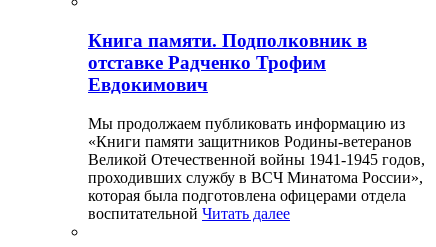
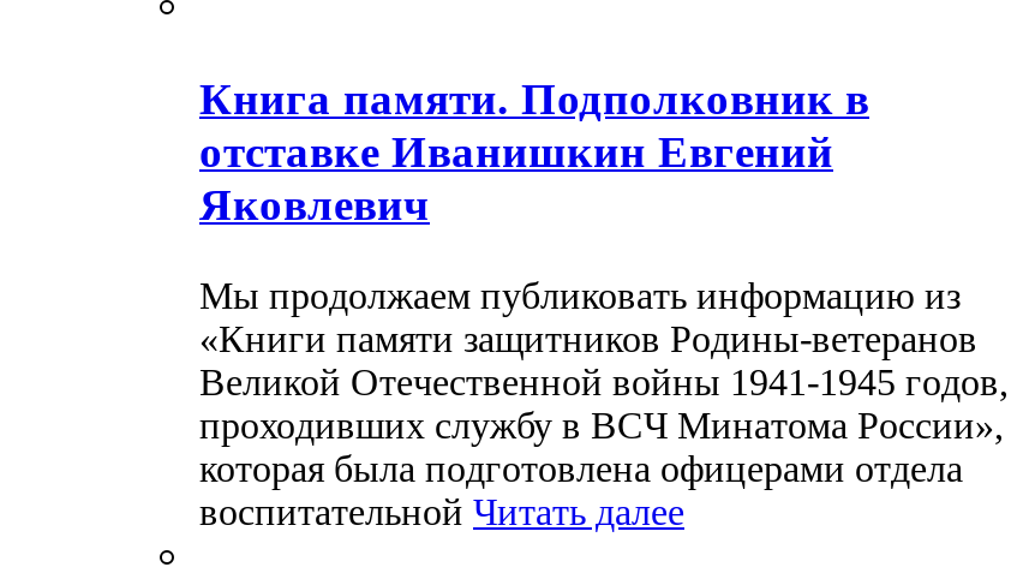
- отставке Радченко Трофим
- Евдокимович
+ отставке Иванишкин Евгений
+ Яковлевич
